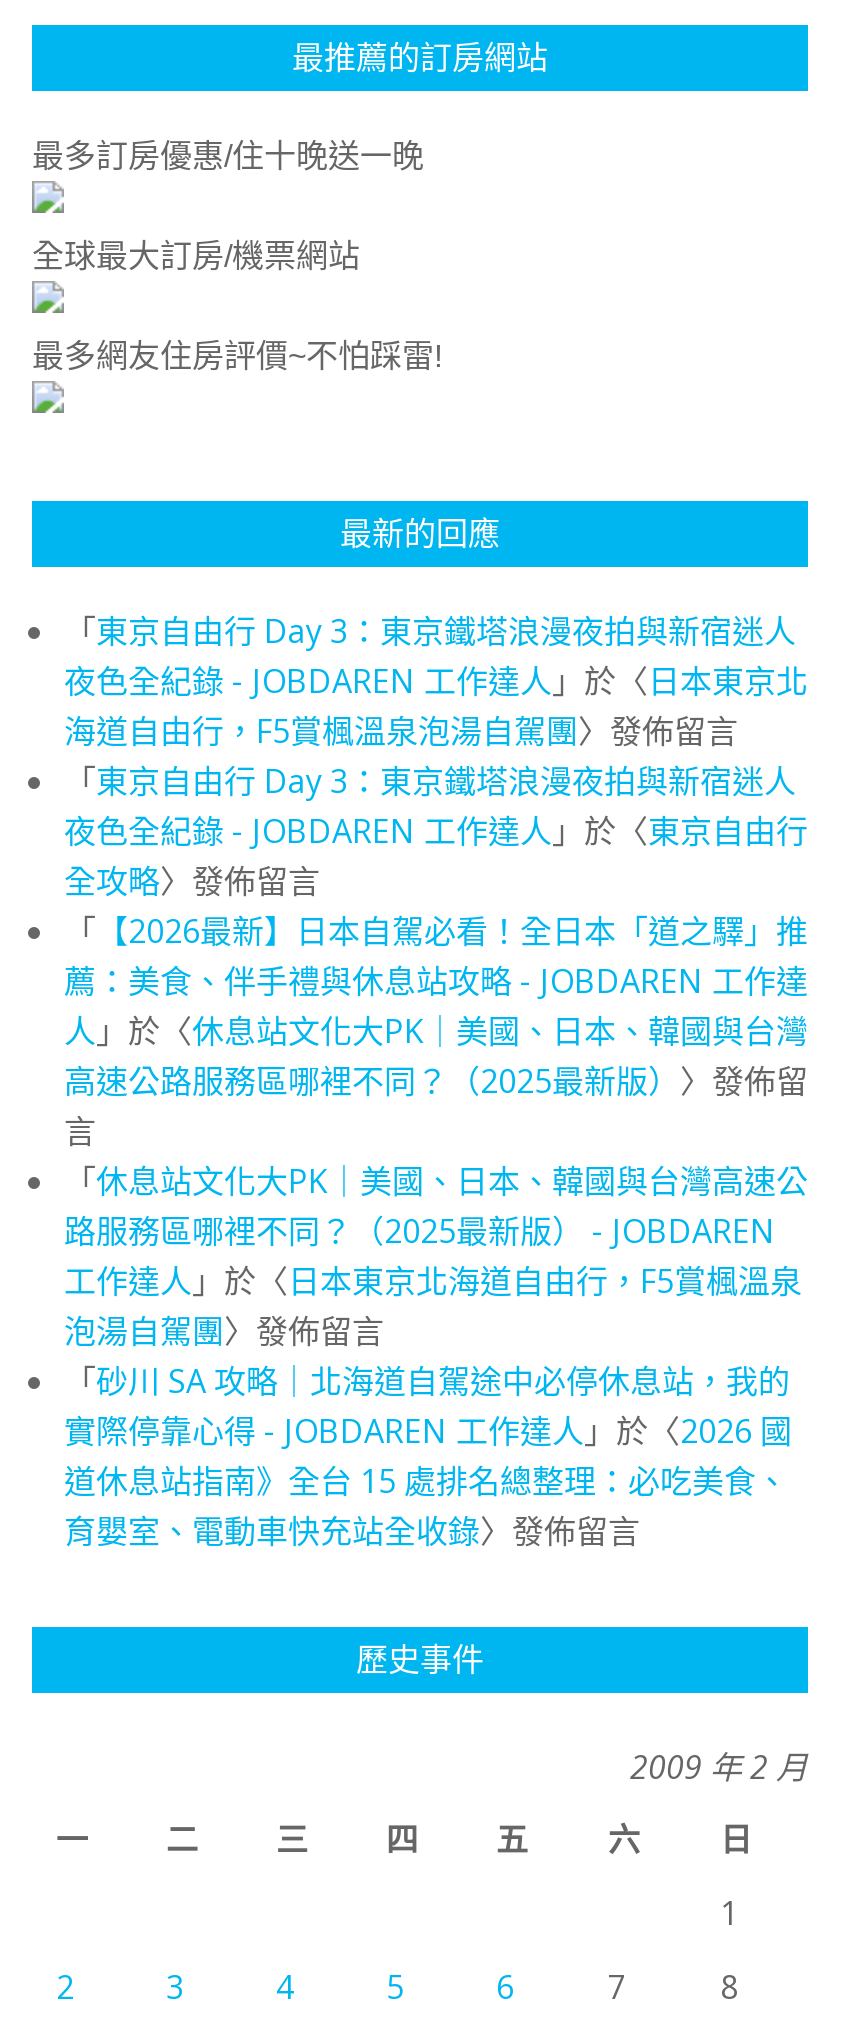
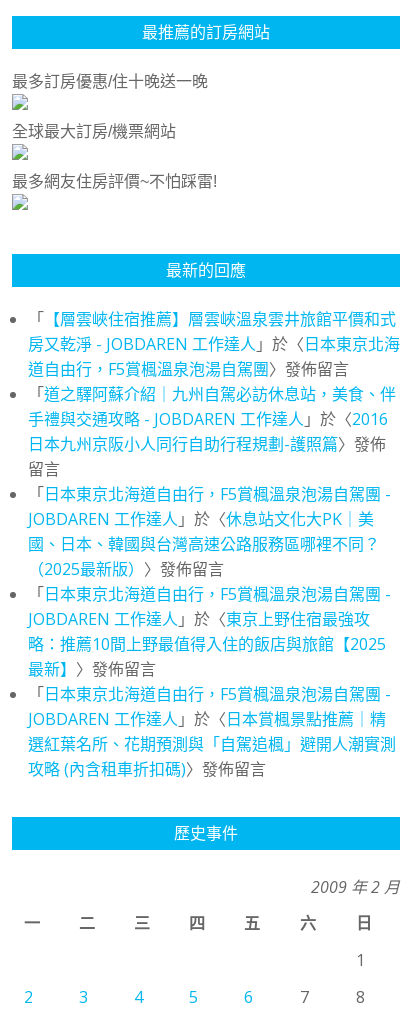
- 「東京自由行 Day 3：東京鐵塔浪漫夜拍與新宿迷人
- 夜色全紀錄 - JOBDAREN 工作達人」於〈日本東京北
- 海道自由行，F5賞楓溫泉泡湯自駕團〉發佈留言
- 「東京自由行 Day 3：東京鐵塔浪漫夜拍與新宿迷人
- 夜色全紀錄 - JOBDAREN 工作達人」於〈東京自由行
- 全攻略〉發佈留言
- 「【2026最新】日本自駕必看！全日本「道之驛」推
- 薦：美食、伴手禮與休息站攻略 - JOBDAREN 工作達
- 人」於〈休息站文化大PK｜美國、日本、韓國與台灣
- 高速公路服務區哪裡不同？（2025最新版）〉發佈留
- 言
- 「休息站文化大PK｜美國、日本、韓國與台灣高速公
- 路服務區哪裡不同？（2025最新版） - JOBDAREN
- 工作達人」於〈日本東京北海道自由行，F5賞楓溫泉
- 泡湯自駕團〉發佈留言
- 「砂川 SA 攻略｜北海道自駕途中必停休息站，我的
- 實際停靠心得 - JOBDAREN 工作達人」於〈2026 國
- 道休息站指南》全台 15 處排名總整理：必吃美食、
- 育嬰室、電動車快充站全收錄〉發佈留言
+ 「【層雲峽住宿推薦】層雲峽溫泉雲井旅館平價和式
+ 房又乾淨 - JOBDAREN 工作達人」於〈日本東京北海
+ 道自由行，F5賞楓溫泉泡湯自駕團〉發佈留言
+ 「道之驛阿蘇介紹｜九州自駕必訪休息站，美食、伴
+ 手禮與交通攻略 - JOBDAREN 工作達人」於〈2016
+ 日本九州京阪小人同行自助行程規劃-護照篇〉發佈
+ 留言
+ 「日本東京北海道自由行，F5賞楓溫泉泡湯自駕團 -
+ JOBDAREN 工作達人」於〈休息站文化大PK｜美
+ 國、日本、韓國與台灣高速公路服務區哪裡不同？
+ （2025最新版）〉發佈留言
+ 「日本東京北海道自由行，F5賞楓溫泉泡湯自駕團 -
+ JOBDAREN 工作達人」於〈東京上野住宿最強攻
+ 略：推薦10間上野最值得入住的飯店與旅館【2025
+ 最新】〉發佈留言
+ 「日本東京北海道自由行，F5賞楓溫泉泡湯自駕團 -
+ JOBDAREN 工作達人」於〈日本賞楓景點推薦｜精
+ 選紅葉名所、花期預測與「自駕追楓」避開人潮實測
+ 攻略 (內含租車折扣碼)〉發佈留言
